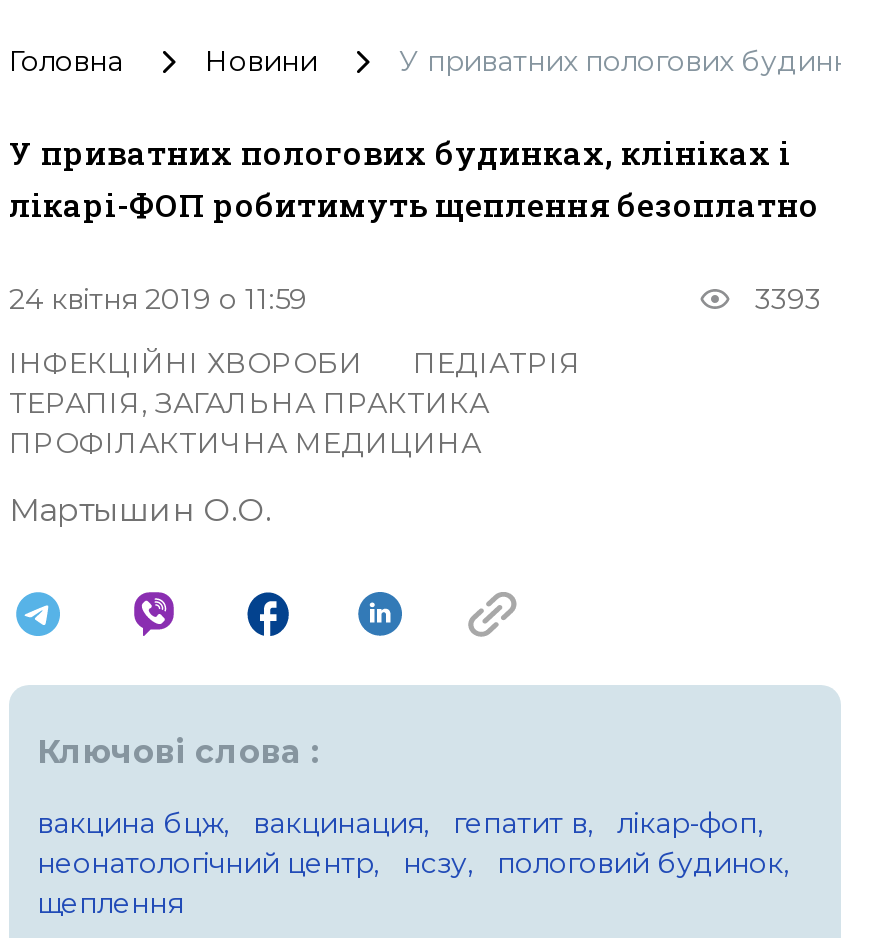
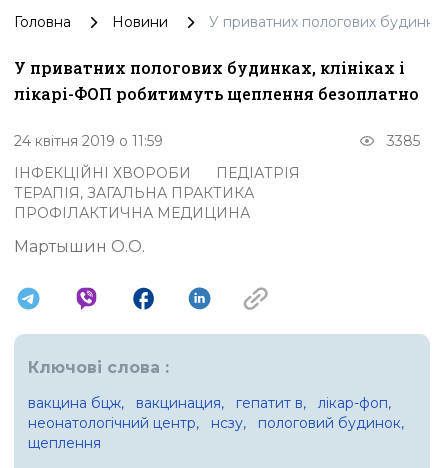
- 3393
+ 3385
